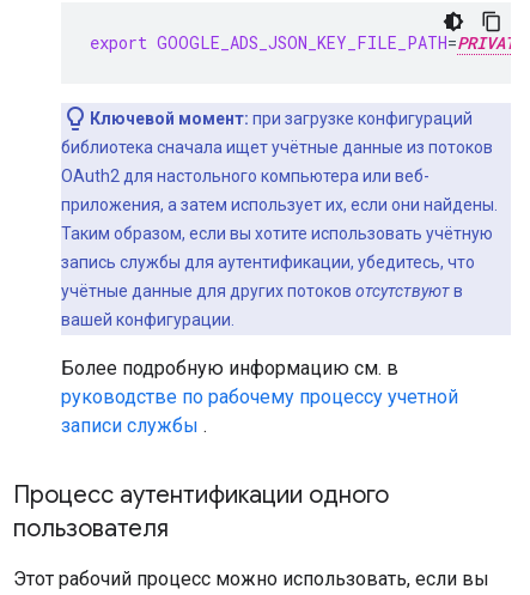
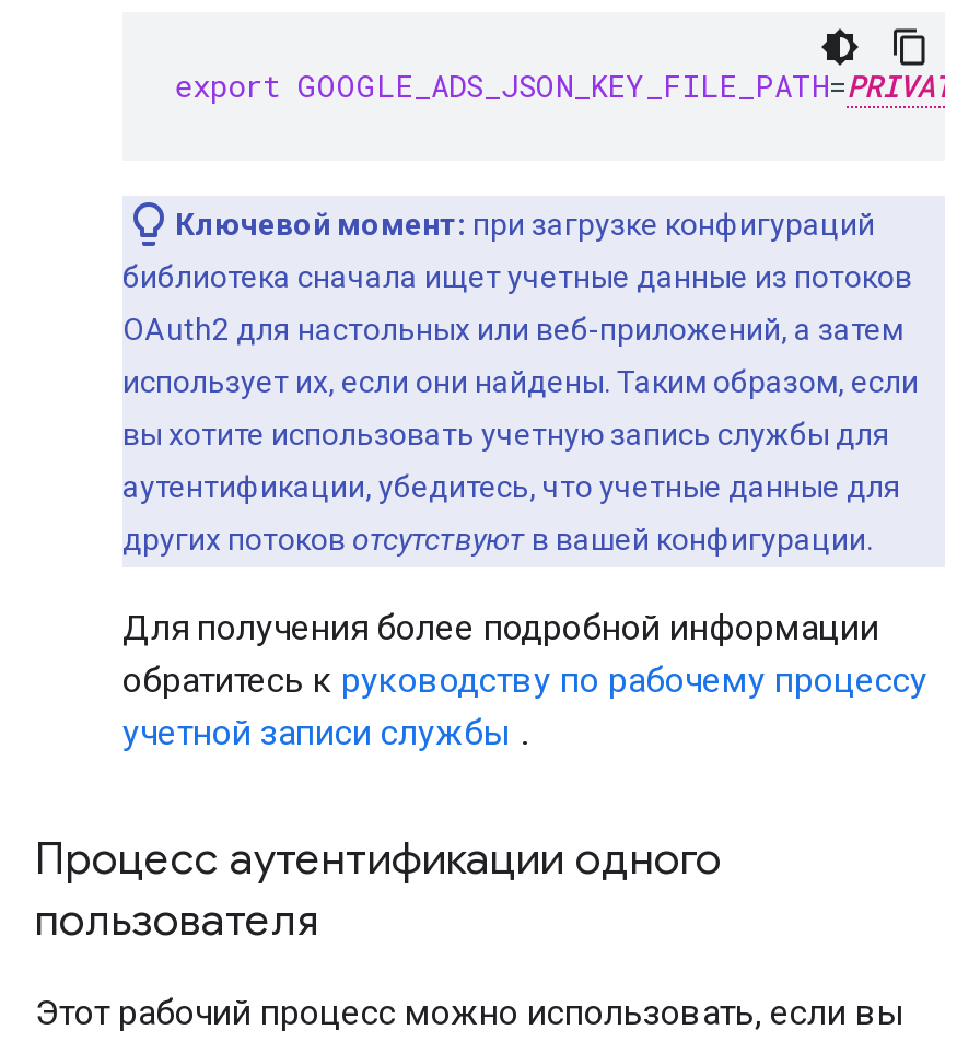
- библиотека сначала ищет учётные данные из потоков
- OAuth2 для настольного компьютера или веб-
- приложения, а затем использует их, если они найдены.
- Таким образом, если вы хотите использовать учётную
- запись службы для аутентификации, убедитесь, что
- учётные данные для других потоков отсутствуют в
- вашей конфигурации.
- Более подробную информацию см. в
- руководстве по рабочему процессу учетной
- записи службы.
+ библиотека сначала ищет учетные данные из потоков
+ OAuth2 для настольных или веб-приложений, а затем
+ использует их, если они найдены. Таким образом, если
+ вы хотите использовать учетную запись службы для
+ аутентификации, убедитесь, что учетные данные для
+ других потоков отсутствуют в вашей конфигурации.
+ Для получения более подробной информации
+ обратитесь к руководству по рабочему процессу
+ учетной записи службы.
